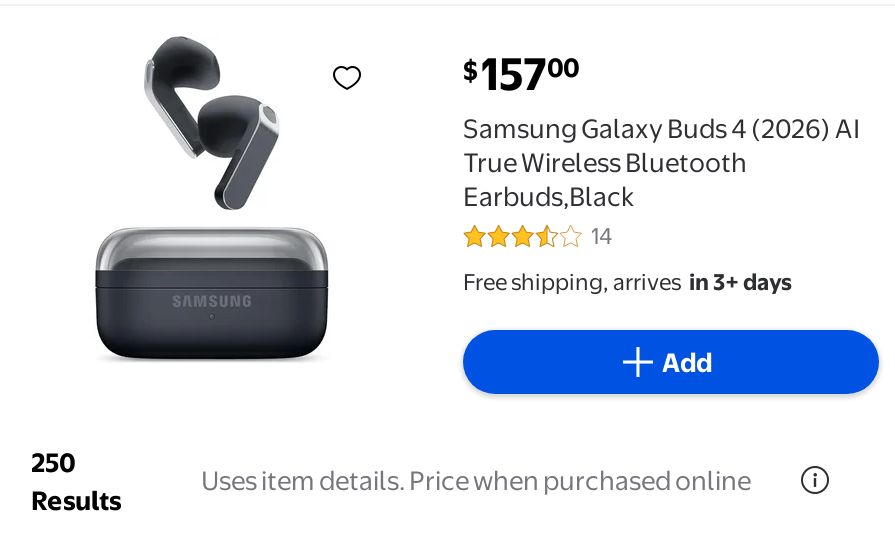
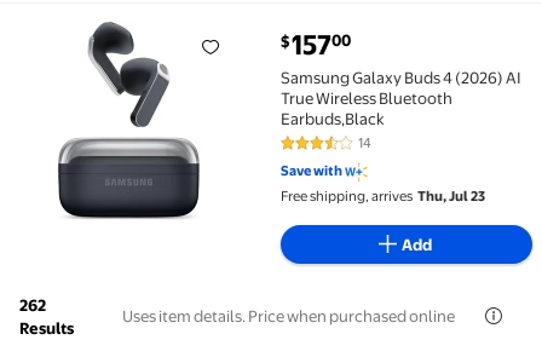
- Free shipping, arrives in 3+ days
+ Save with
+ Free shipping, arrives Thu, Jul 23

- 250
+ 262
